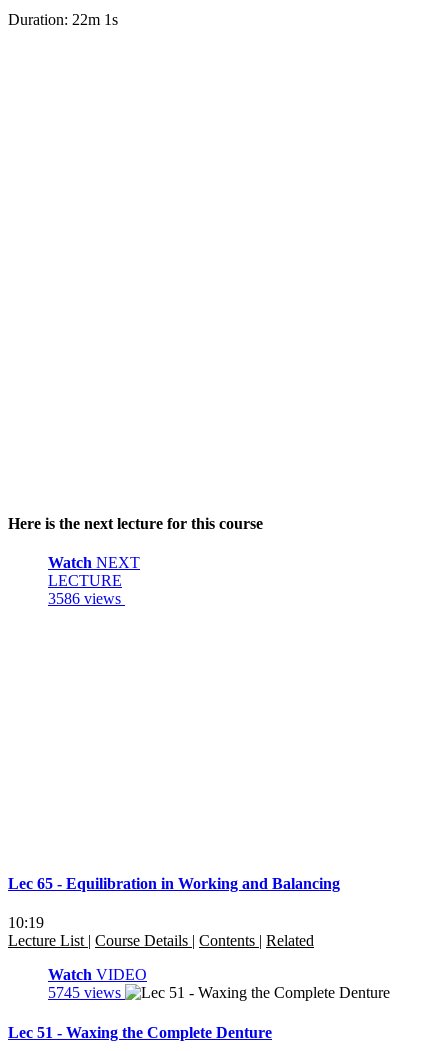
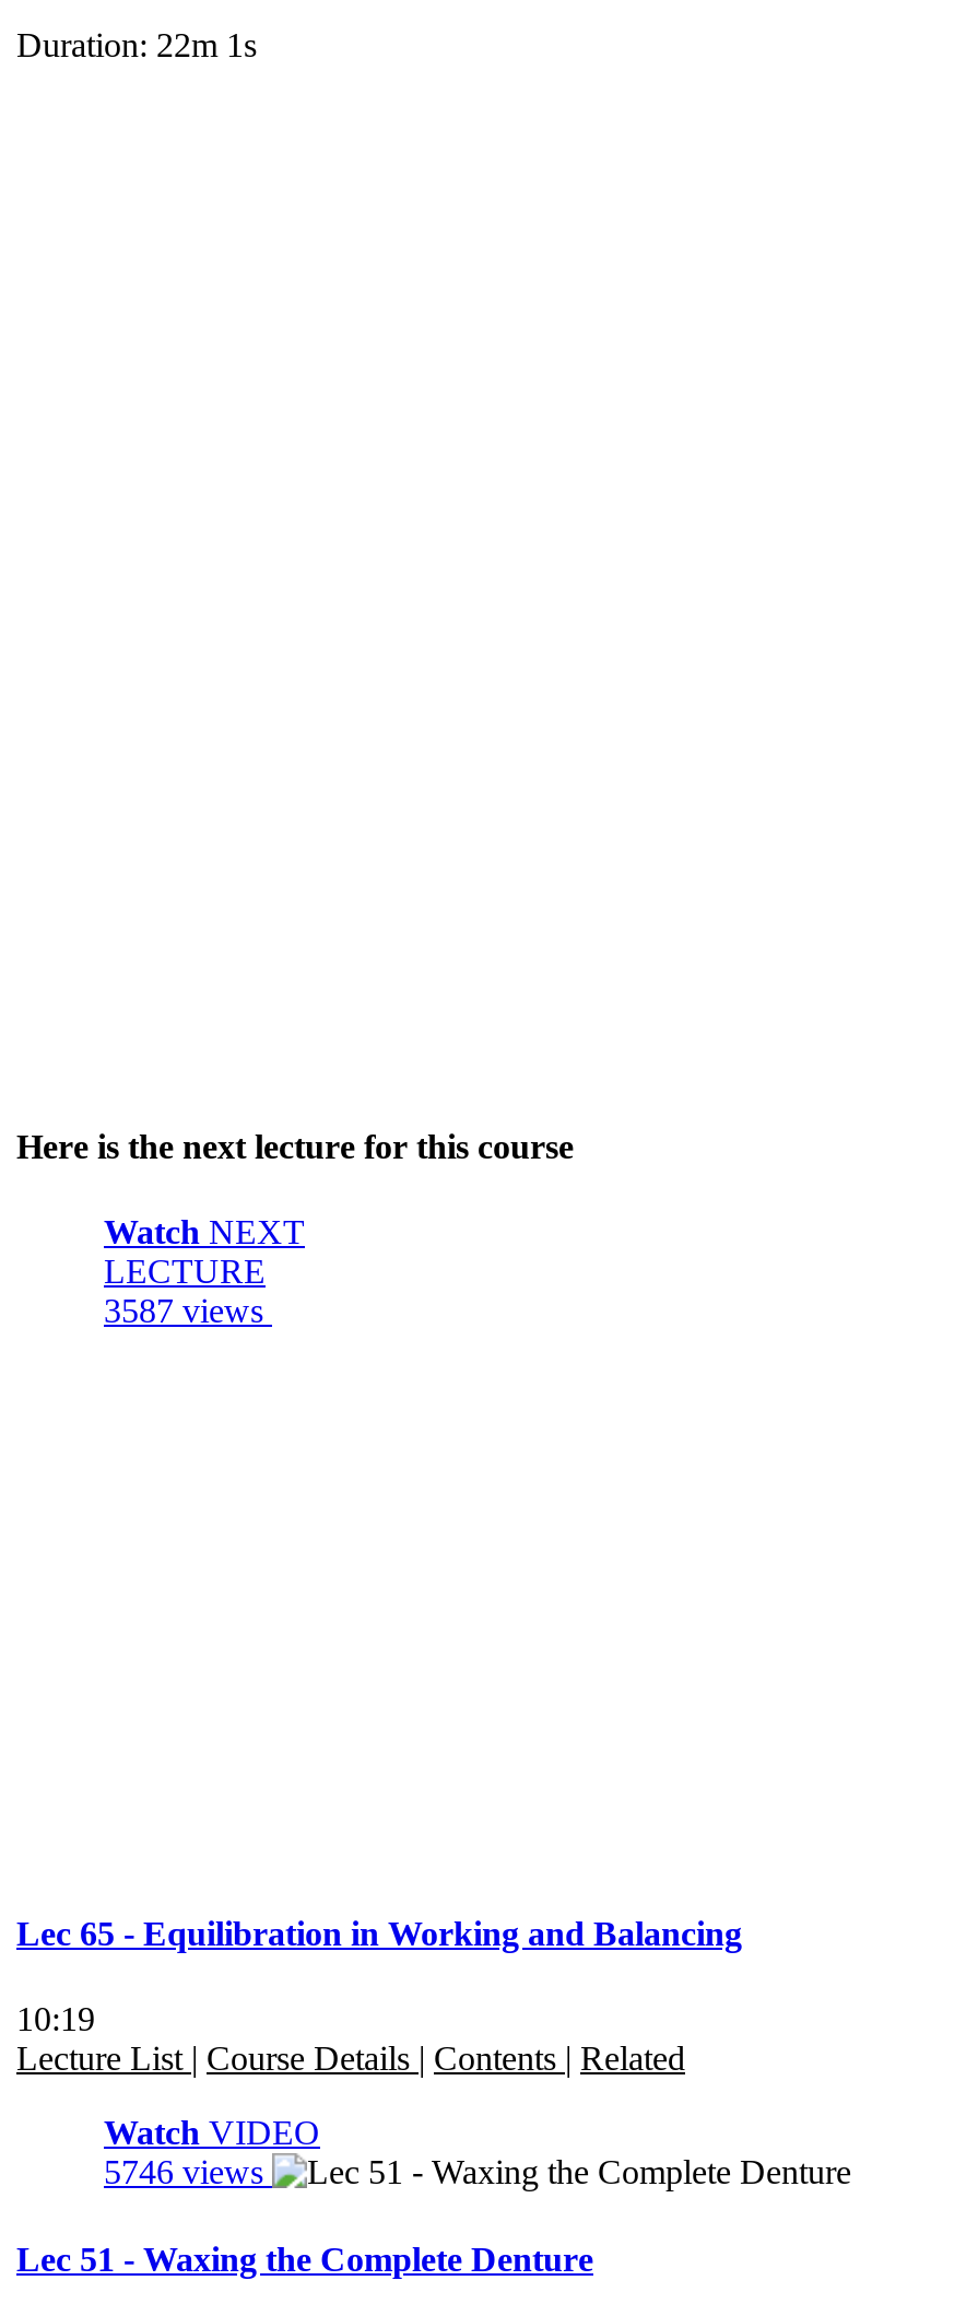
- 3586 views
+ 3587 views

- 5745 views
+ 5746 views
